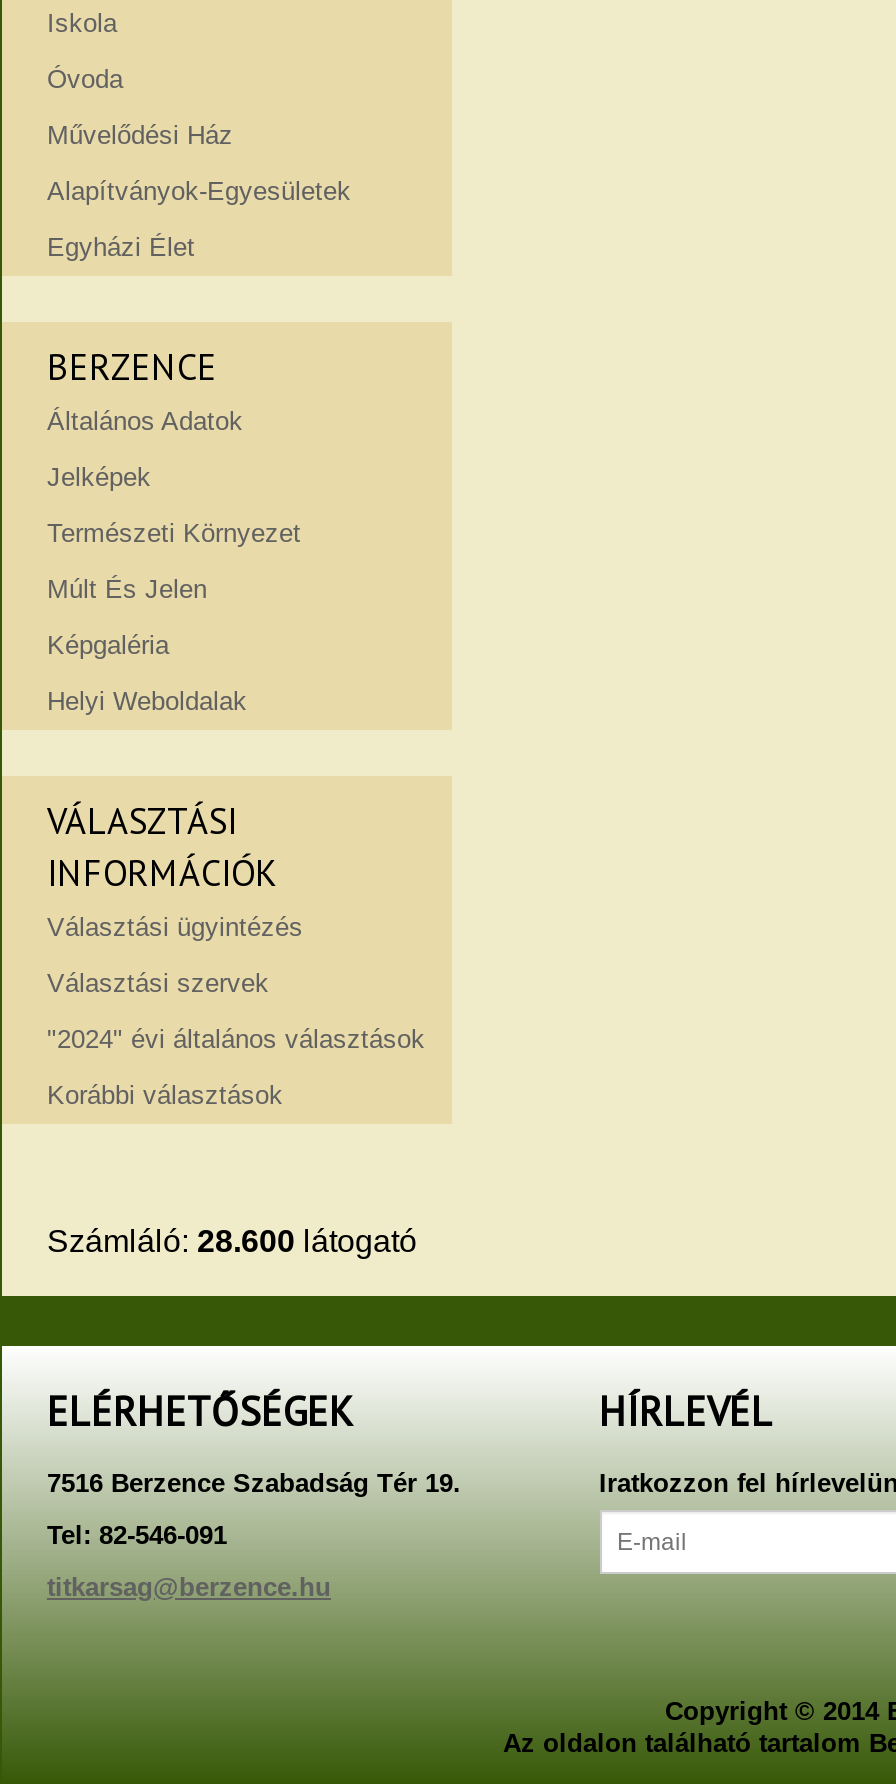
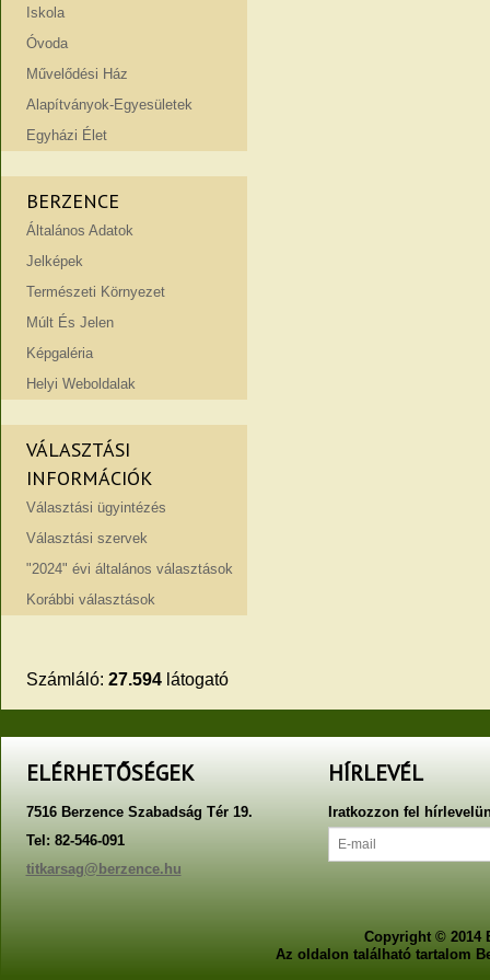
- Számláló: 28.600 látogató
+ Számláló: 27.594 látogató
